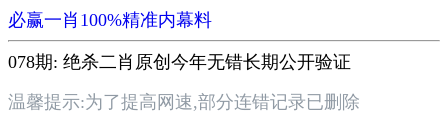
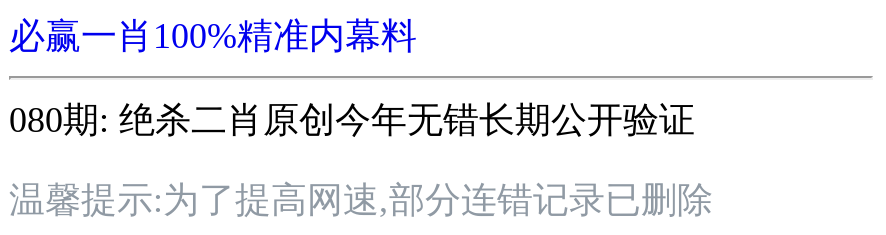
- 078期: 绝杀二肖原创今年无错长期公开验证
+ 080期: 绝杀二肖原创今年无错长期公开验证
